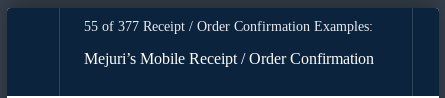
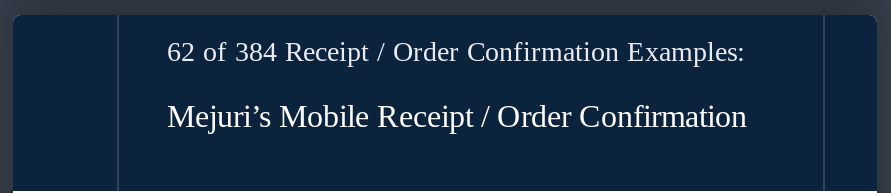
- 55 of 377 Receipt / Order Confirmation Examples:
+ 62 of 384 Receipt / Order Confirmation Examples:
